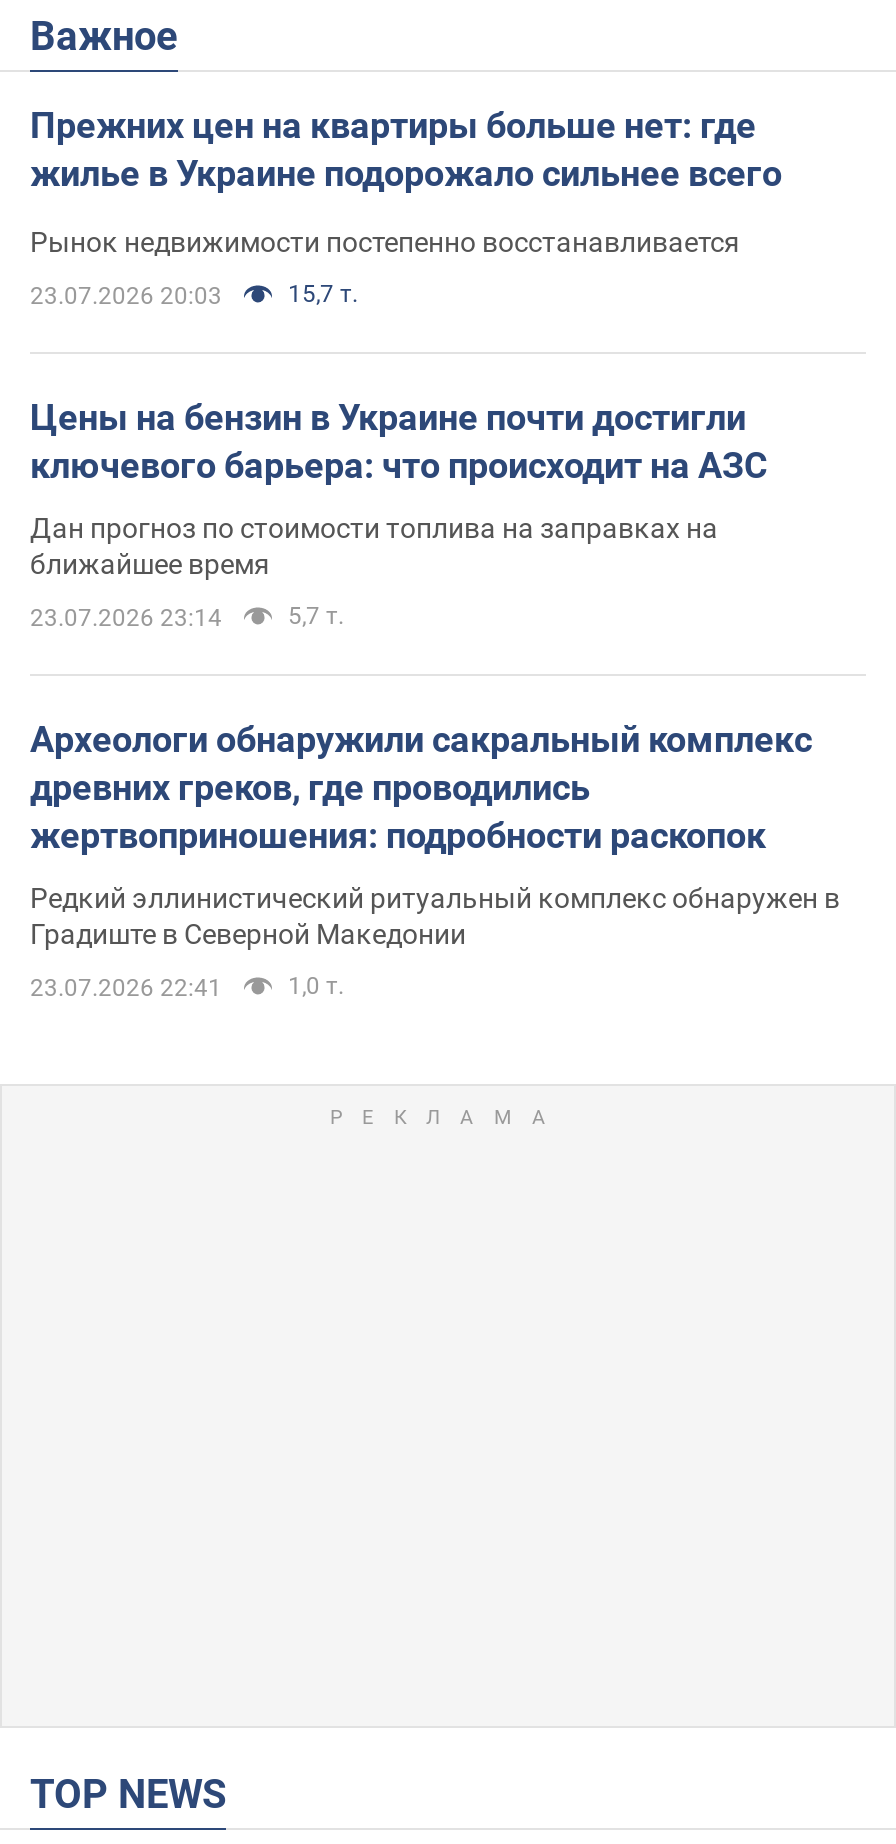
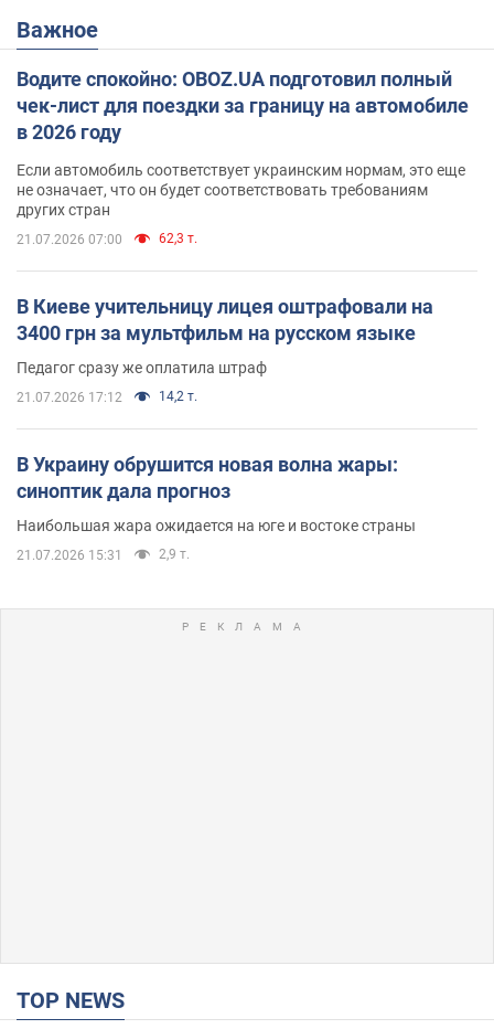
- Прежних цен на квартиры больше нет: где
- жилье в Украине подорожало сильнее всего
+ Водите спокойно: OBOZ.UA подготовил полный
+ чек-лист для поездки за границу на автомобиле
+ в 2026 году

- Рынок недвижимости постепенно восстанавливается
+ Если автомобиль соответствует украинским нормам, это еще
+ не означает, что он будет соответствовать требованиям
+ других стран

- 23.07.2026 20:03
- 15,7 т.
+ 21.07.2026 07:00
+ 62,3 т.

- Цены на бензин в Украине почти достигли
- ключевого барьера: что происходит на АЗС
+ В Киеве учительницу лицея оштрафовали на
+ 3400 грн за мультфильм на русском языке

- Дан прогноз по стоимости топлива на заправках на
- ближайшее время
+ Педагог сразу же оплатила штраф

- 23.07.2026 23:14
- 5,7 т.
+ 21.07.2026 17:12
+ 14,2 т.

- Археологи обнаружили сакральный комплекс
- древних греков, где проводились
- жертвоприношения: подробности раскопок
+ В Украину обрушится новая волна жары:
+ синоптик дала прогноз

- Редкий эллинистический ритуальный комплекс обнаружен в
- Градиште в Северной Македонии
+ Наибольшая жара ожидается на юге и востоке страны

- 23.07.2026 22:41
- 1,0 т.
+ 21.07.2026 15:31
+ 2,9 т.
